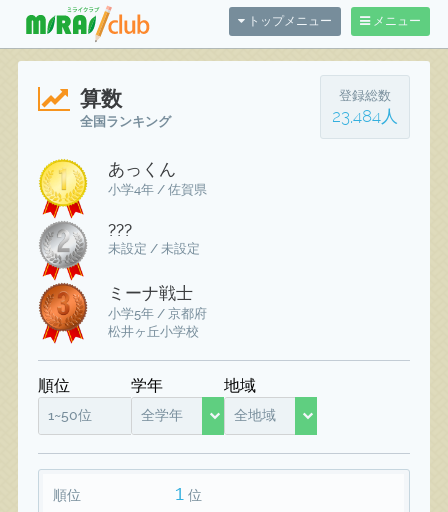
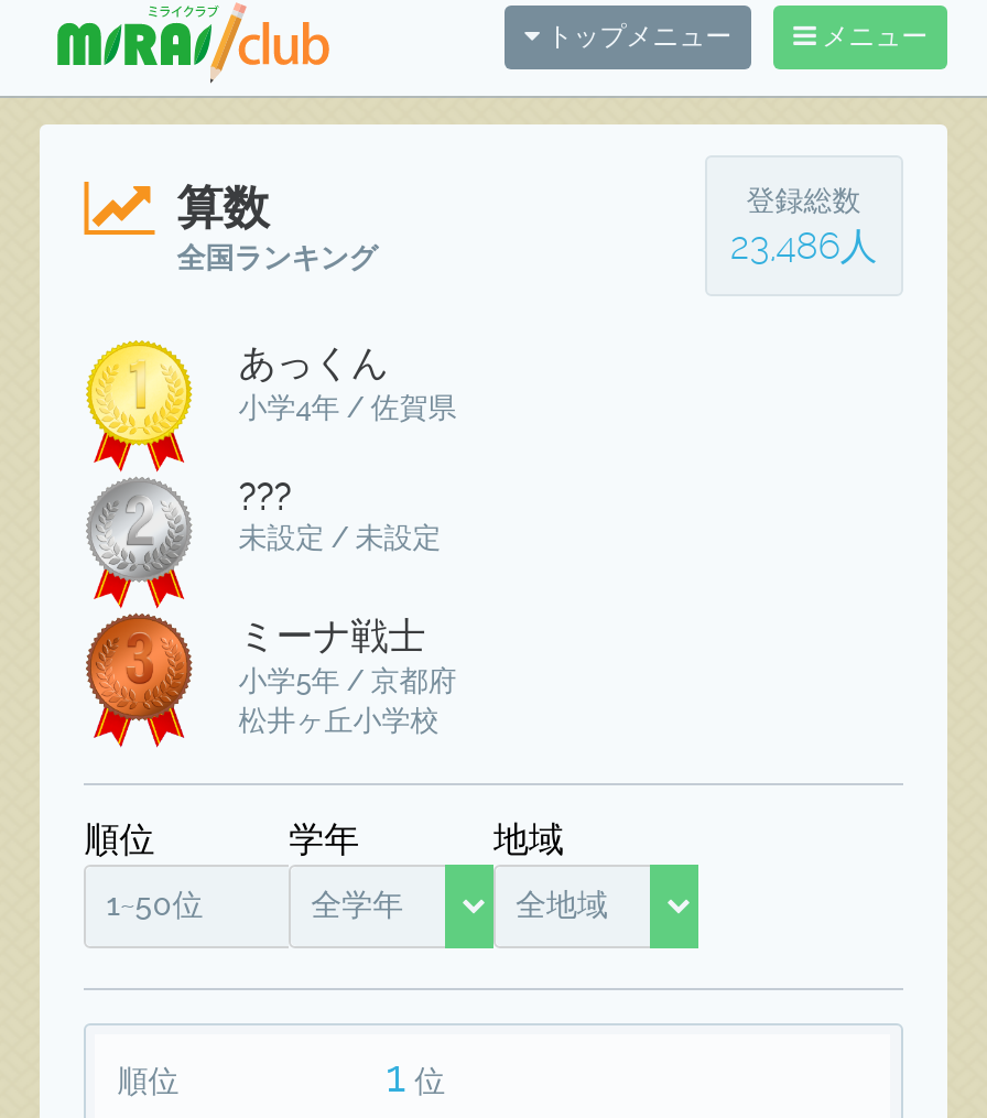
- 23,484人
+ 23,486人
